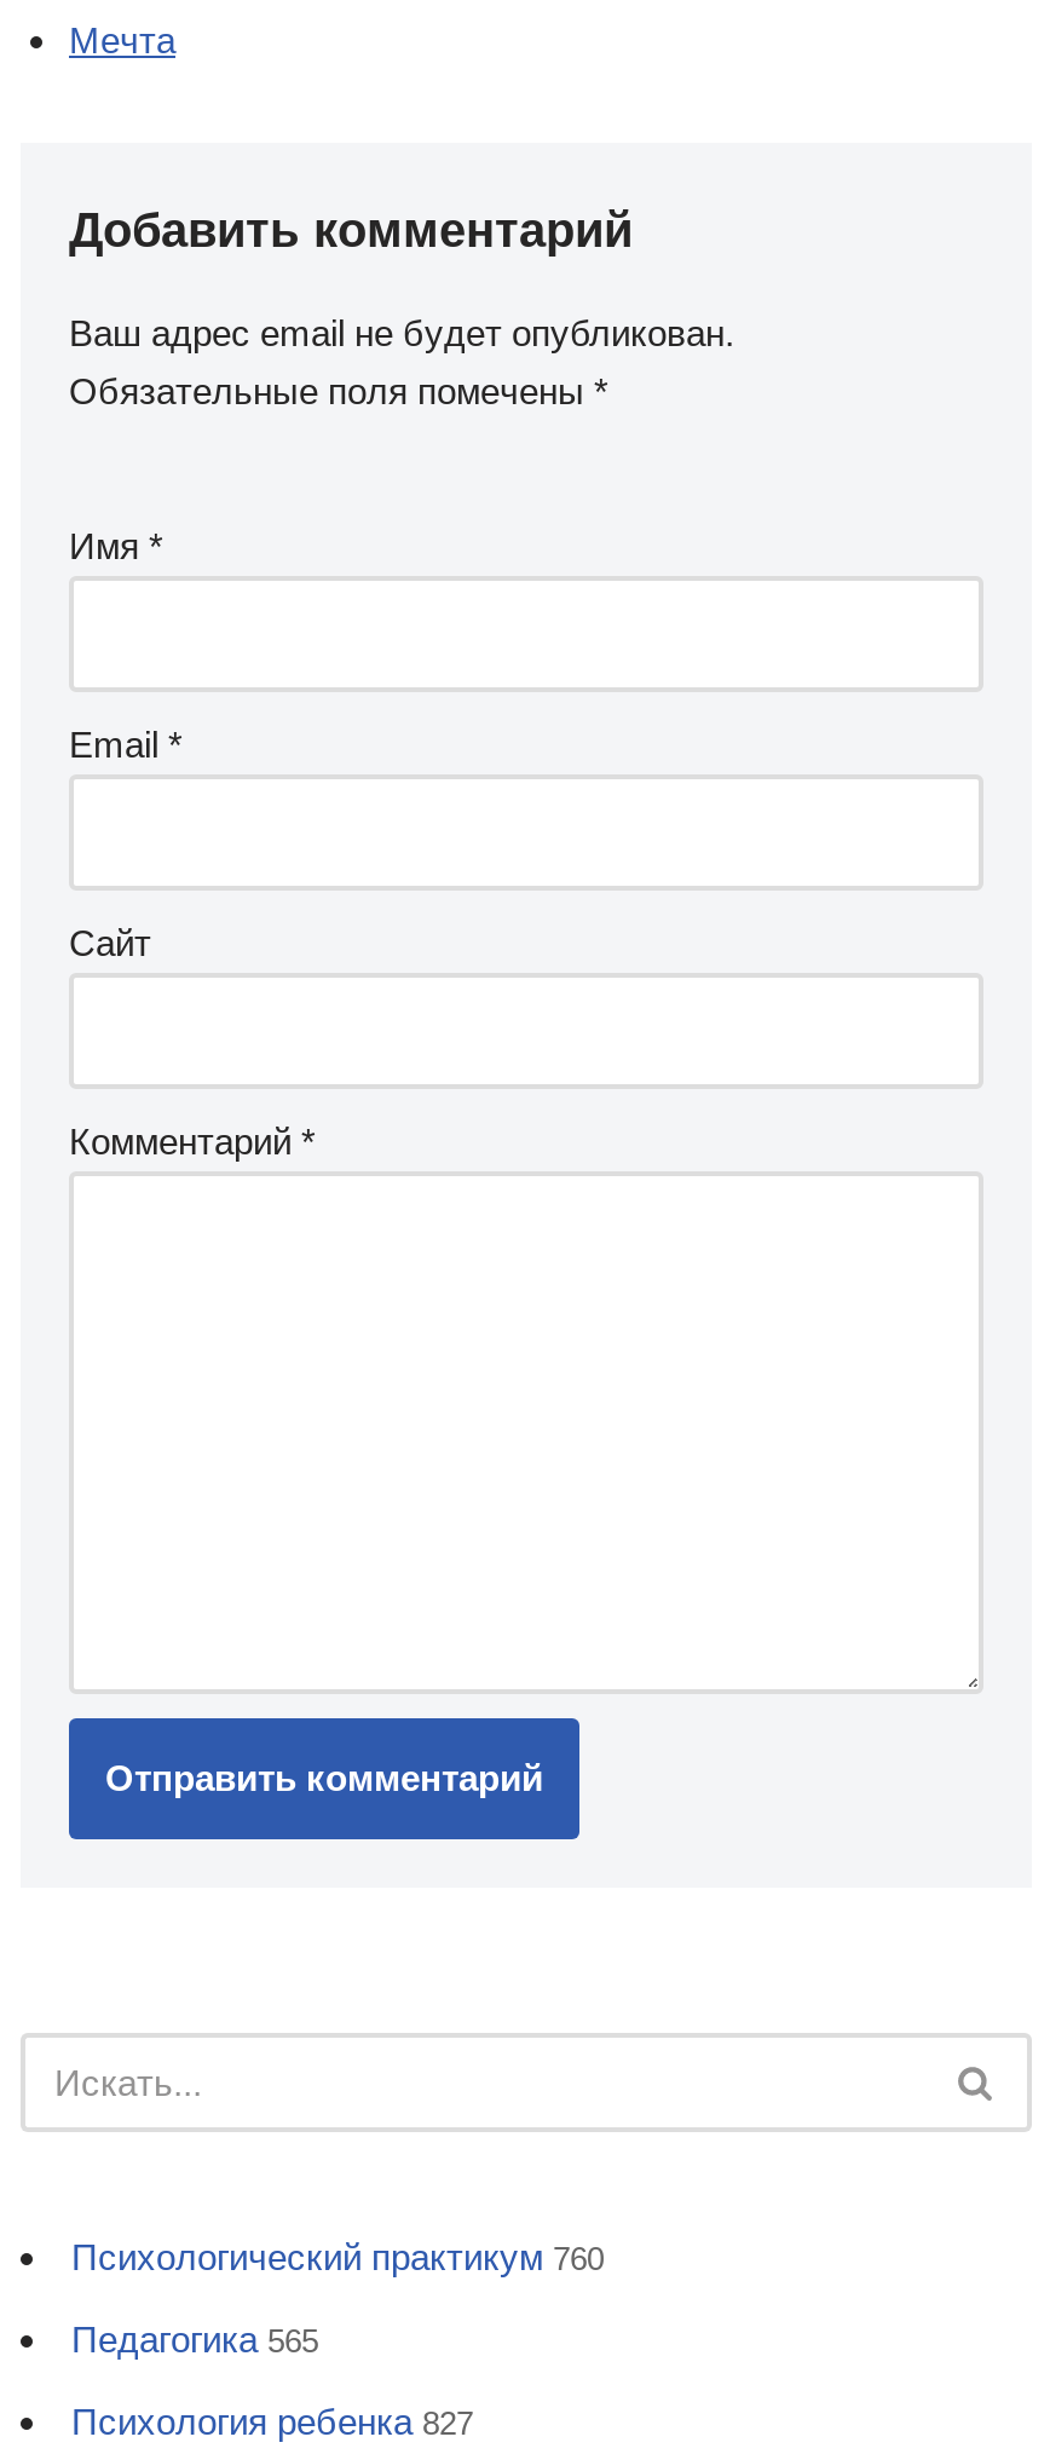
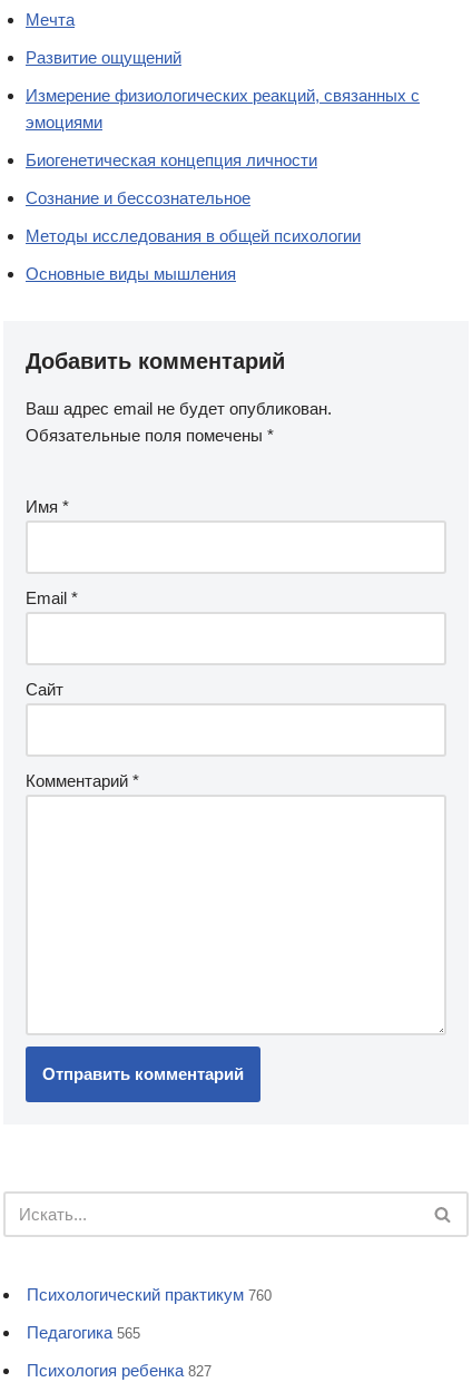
+ Развитие ощущений
+ Измерение физиологических реакций, связанных с
+ эмоциями
+ Биогенетическая концепция личности
+ Сознание и бессознательное
+ Методы исследования в общей психологии
+ Основные виды мышления
